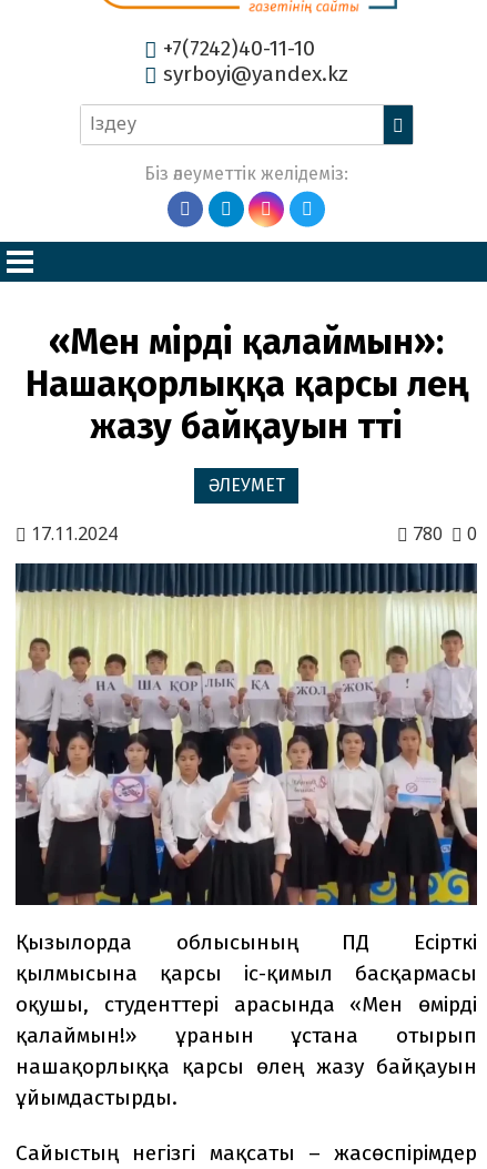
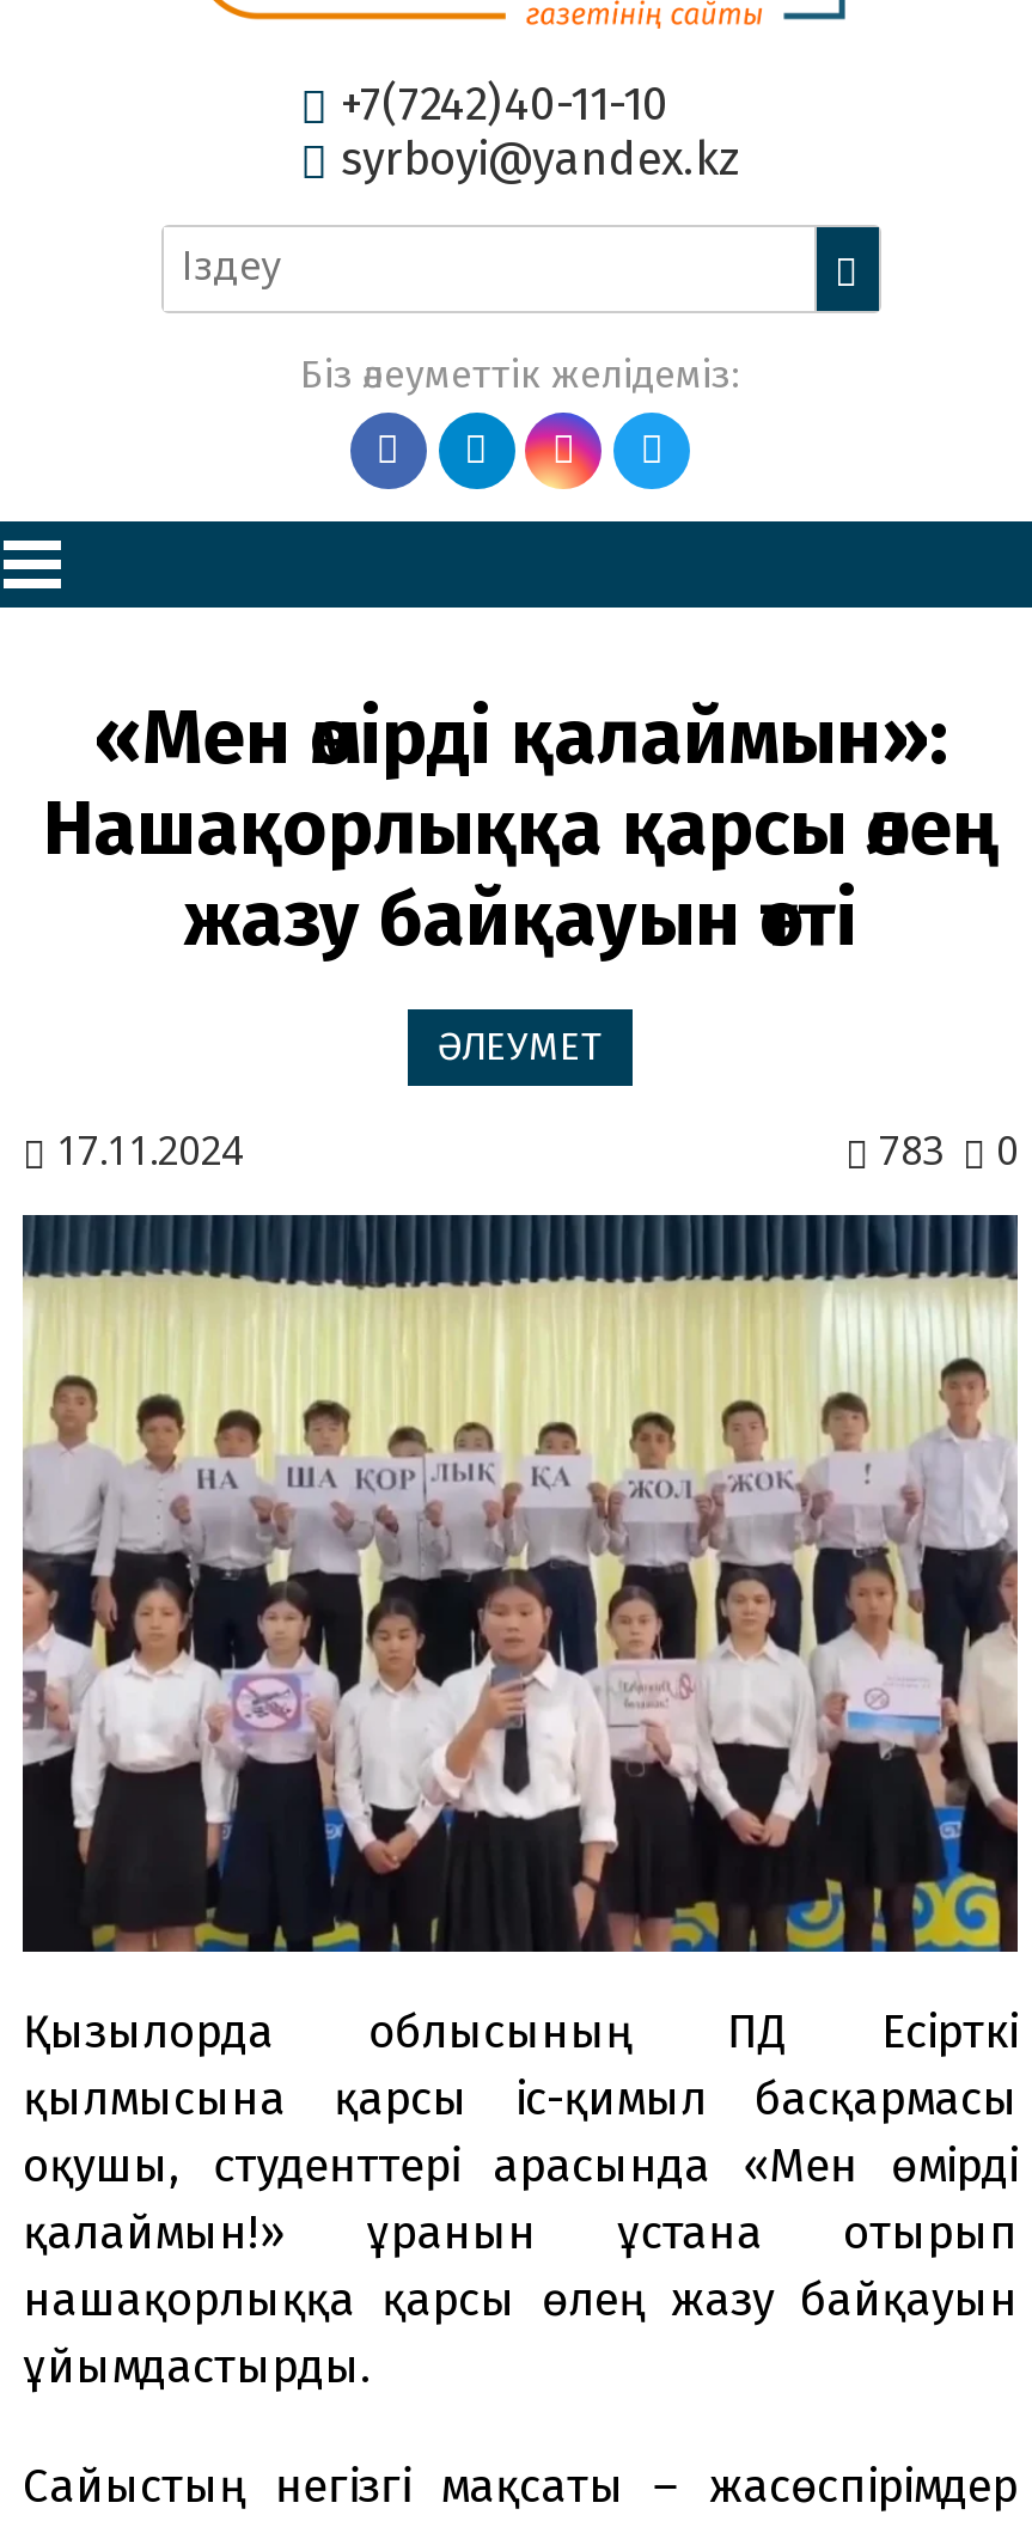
- 780 0
+ 783 0
